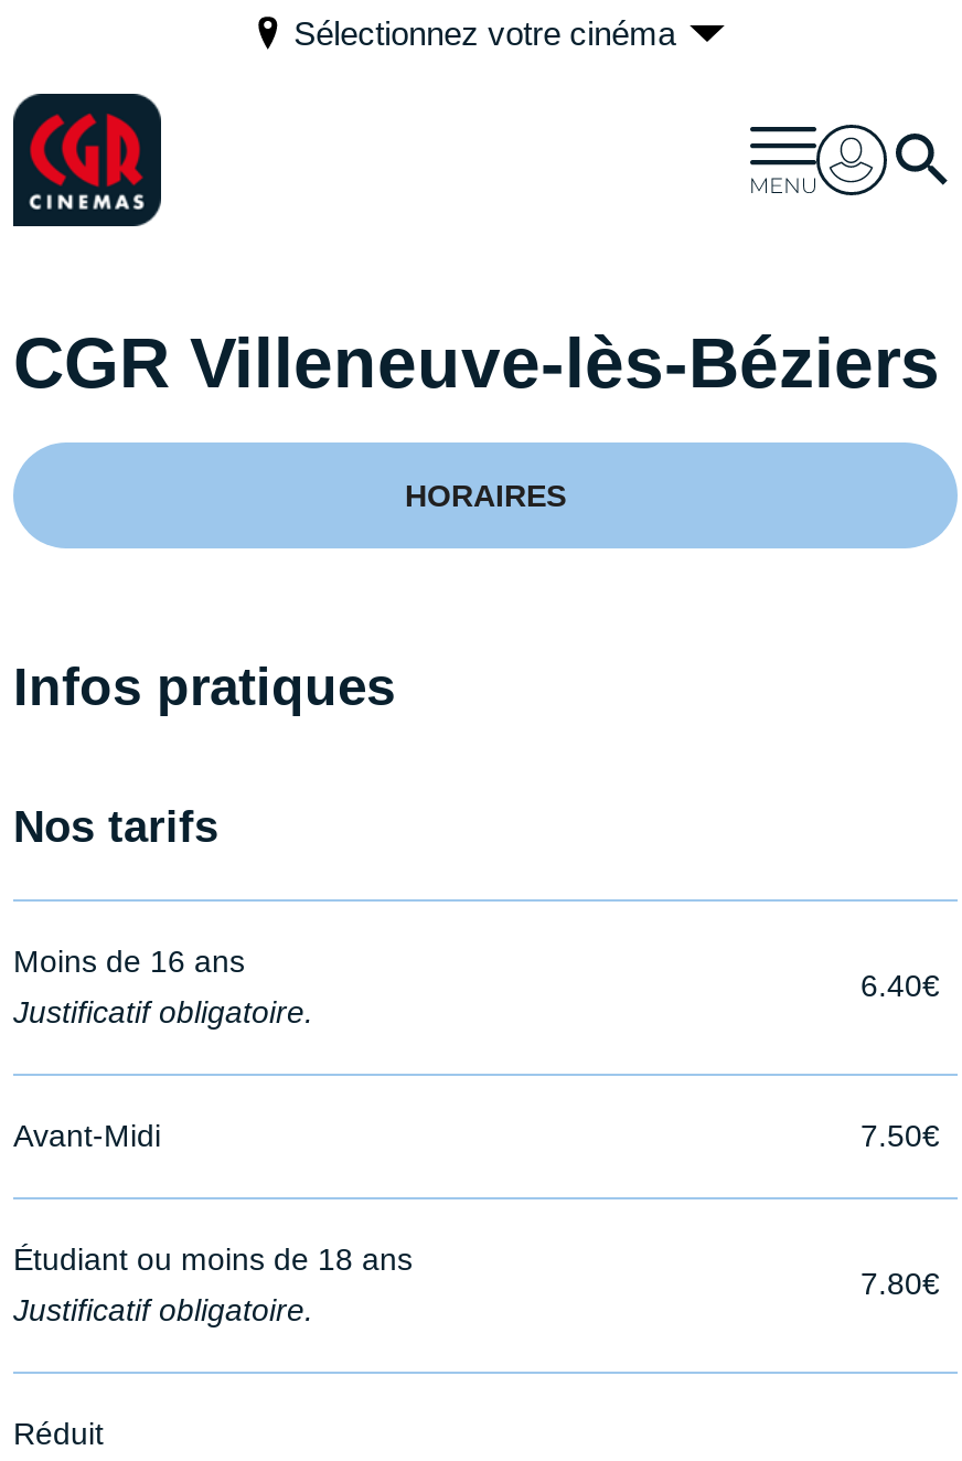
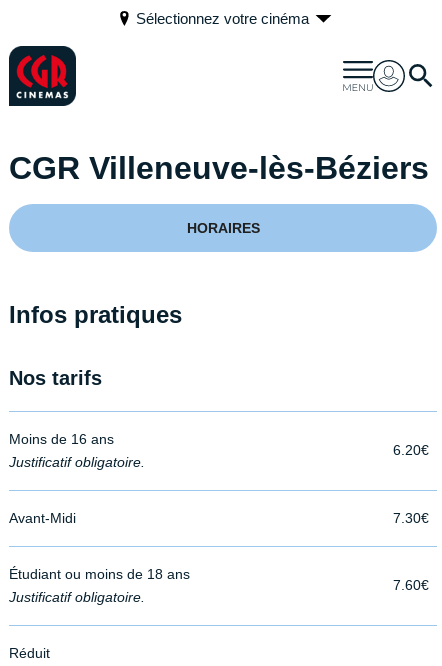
- 6.40€
+ 6.20€

- 7.50€
+ 7.30€

- 7.80€
+ 7.60€
